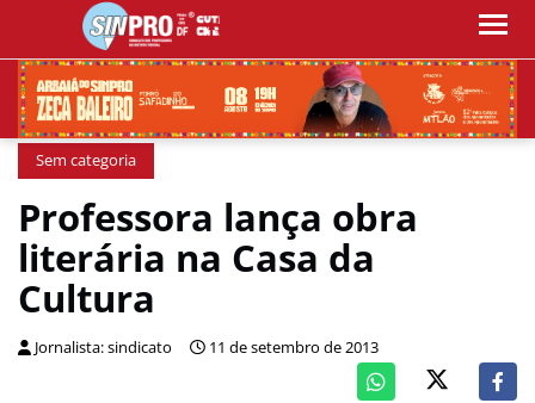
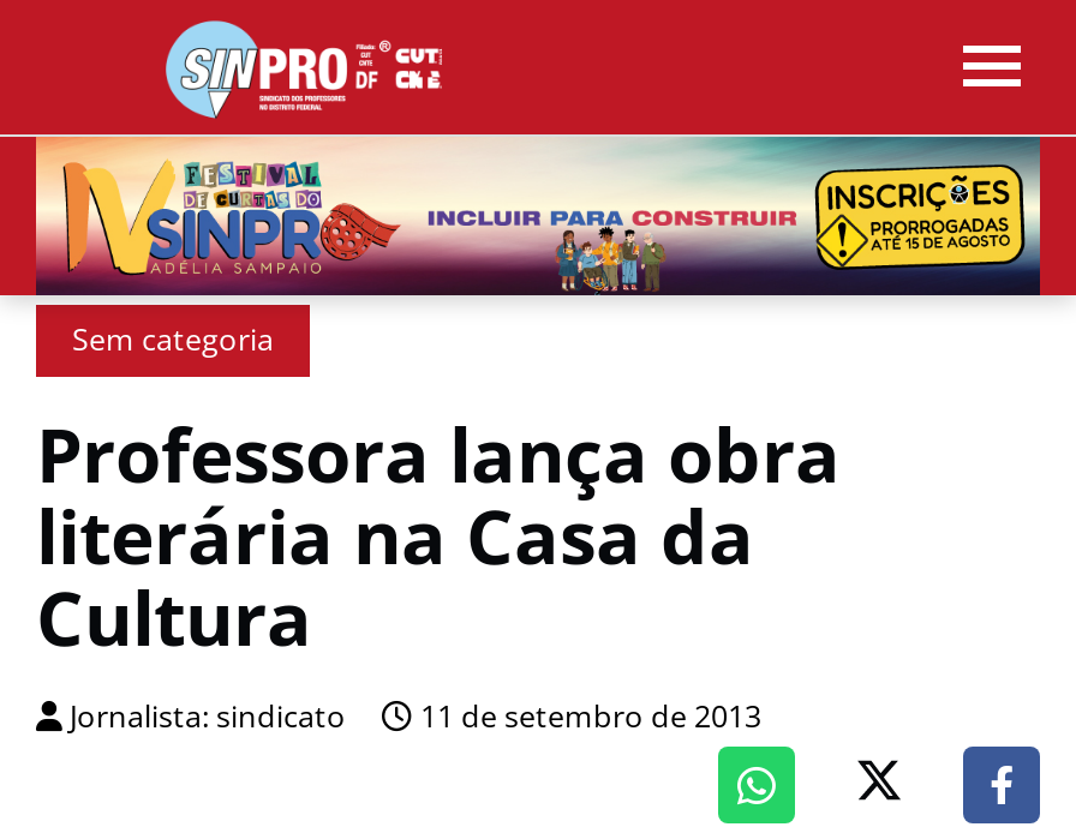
- [image]
+ [image]
